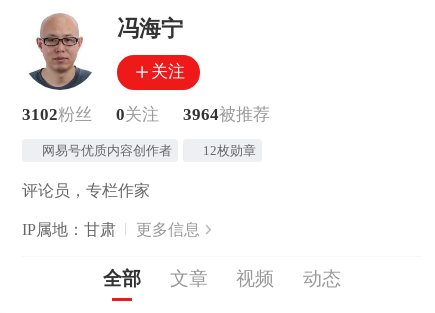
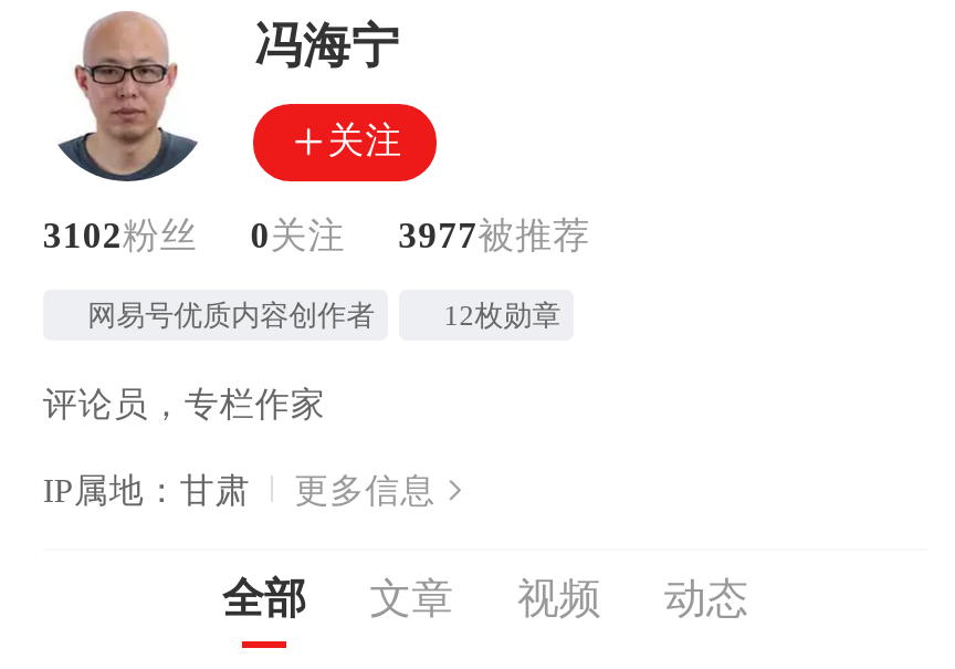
- 3102粉丝 0关注 3964被推荐
+ 3102粉丝 0关注 3977被推荐
